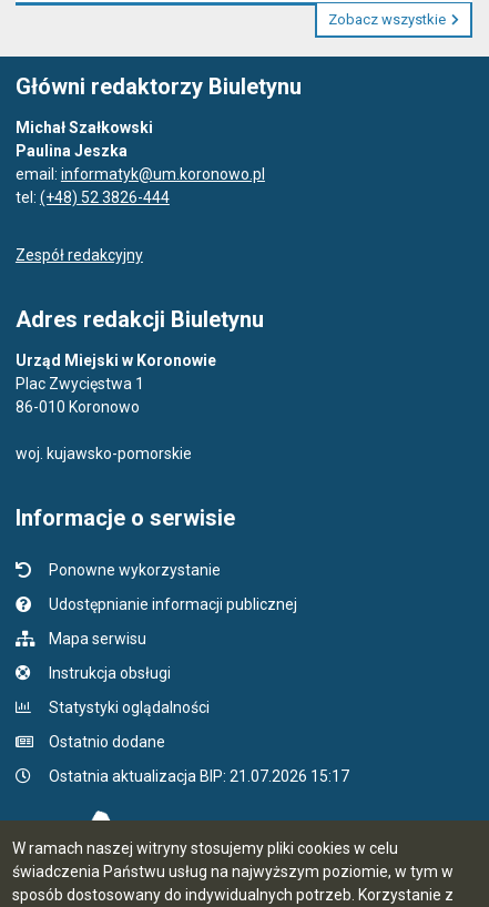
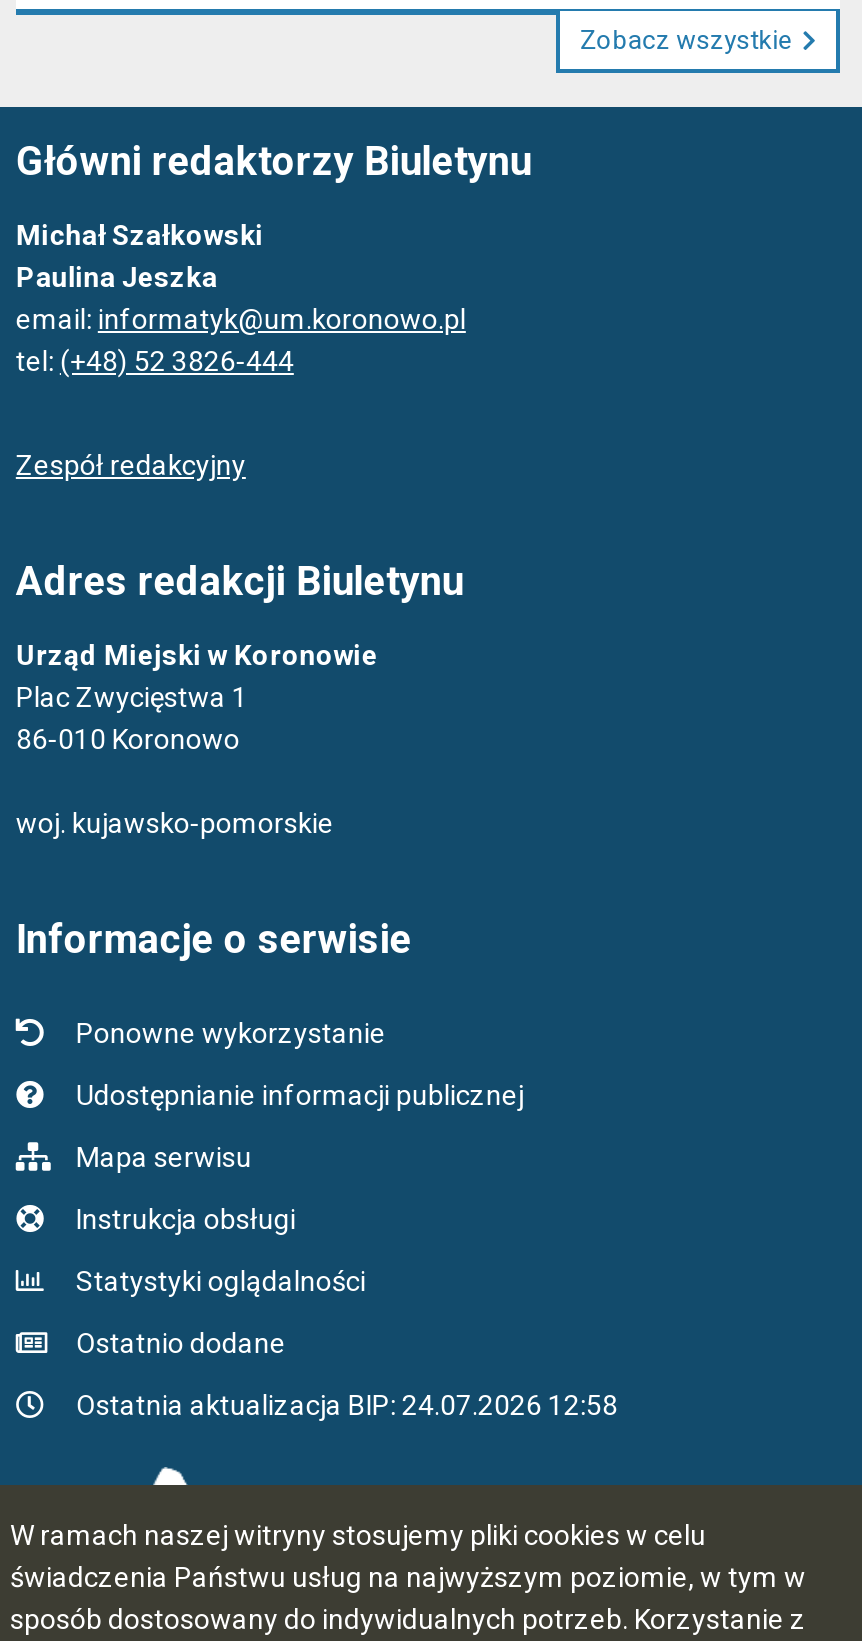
- Ostatnia aktualizacja BIP: 21.07.2026 15:17
+ Ostatnia aktualizacja BIP: 24.07.2026 12:58
